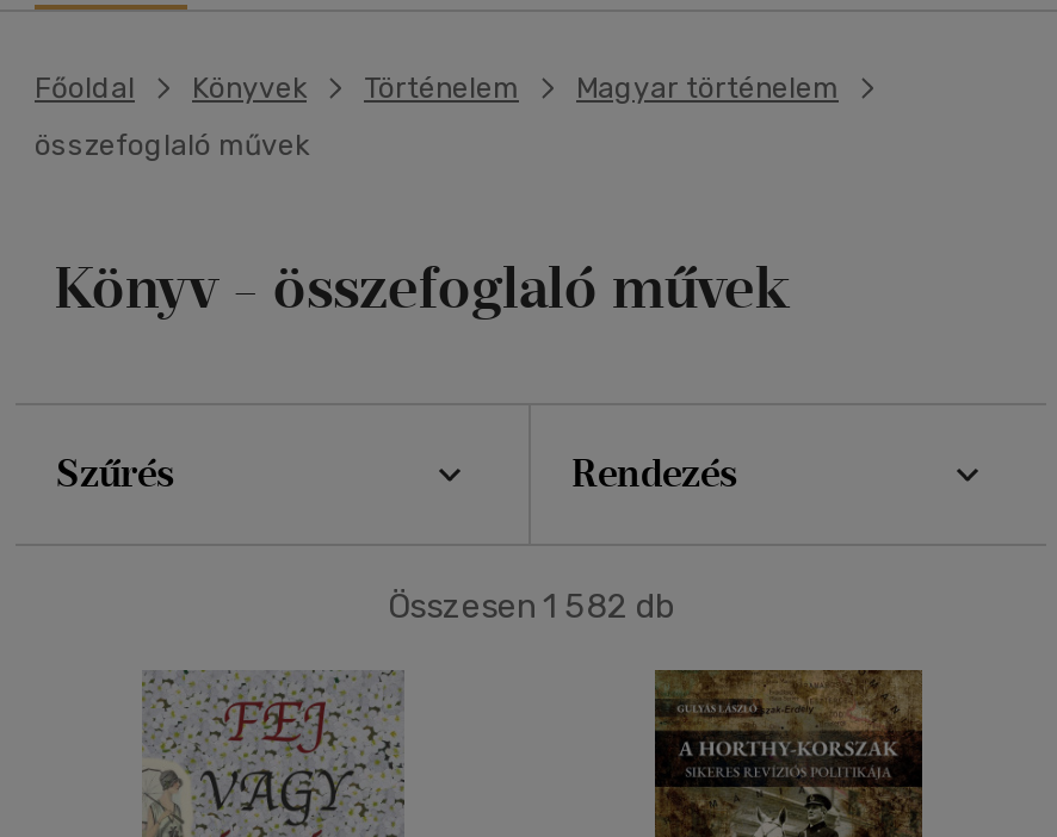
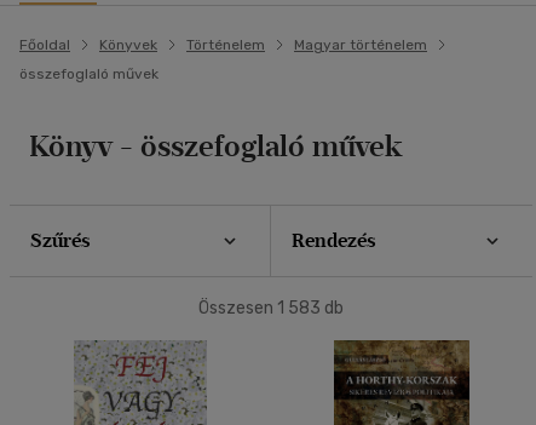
- Összesen 1 582 db
+ Összesen 1 583 db
